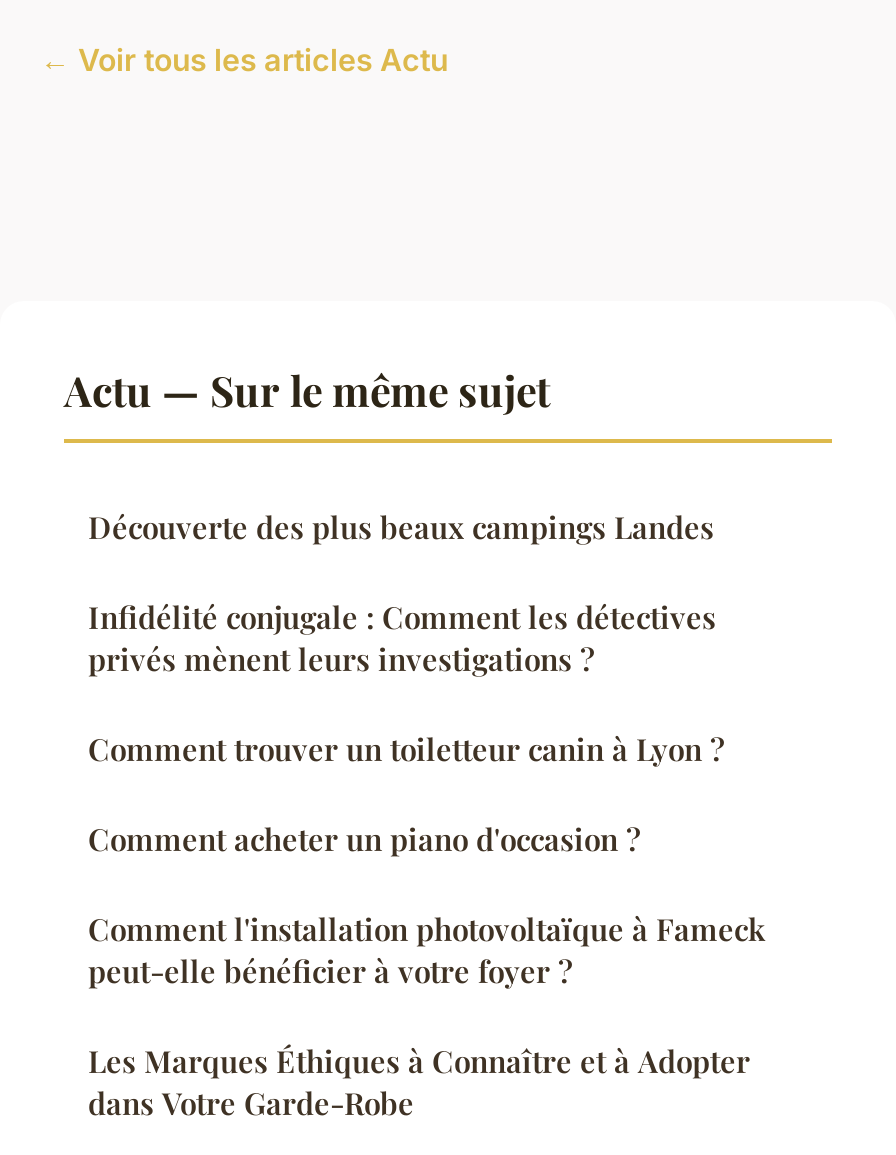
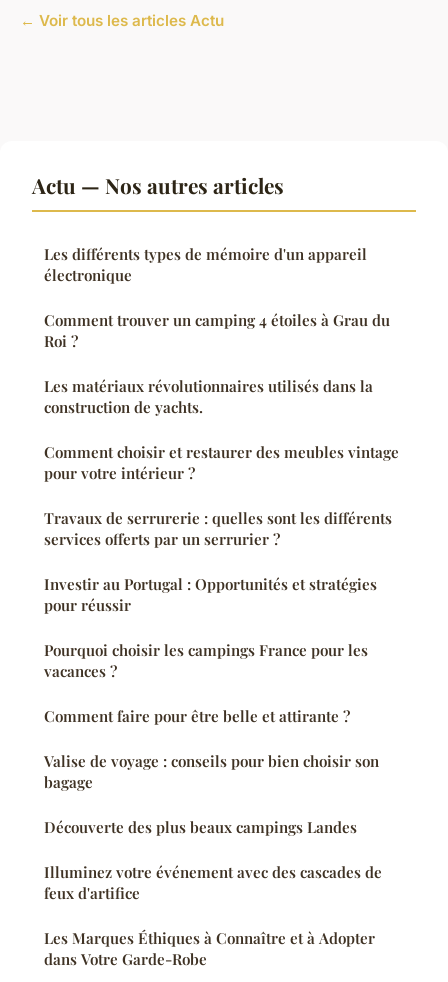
- Actu — Sur le même sujet
+ Actu — Nos autres articles
+ Les différents types de mémoire d'un appareil
+ électronique
+ Comment trouver un camping 4 étoiles à Grau du
+ Roi ?
+ Les matériaux révolutionnaires utilisés dans la
+ construction de yachts.
+ Comment choisir et restaurer des meubles vintage
+ pour votre intérieur ?
+ Travaux de serrurerie : quelles sont les différents
+ services offerts par un serrurier ?
+ Investir au Portugal : Opportunités et stratégies
+ pour réussir
+ Pourquoi choisir les campings France pour les
+ vacances ?
+ Comment faire pour être belle et attirante ?
+ Valise de voyage : conseils pour bien choisir son
+ bagage

moved down: Découverte des plus beaux campings Landes

- Infidélité conjugale : Comment les détectives
- privés mènent leurs investigations ?
- Comment trouver un toiletteur canin à Lyon ?
- Comment acheter un piano d'occasion ?
- Comment l'installation photovoltaïque à Fameck
- peut-elle bénéficier à votre foyer ?
+ Illuminez votre événement avec des cascades de
+ feux d'artifice
